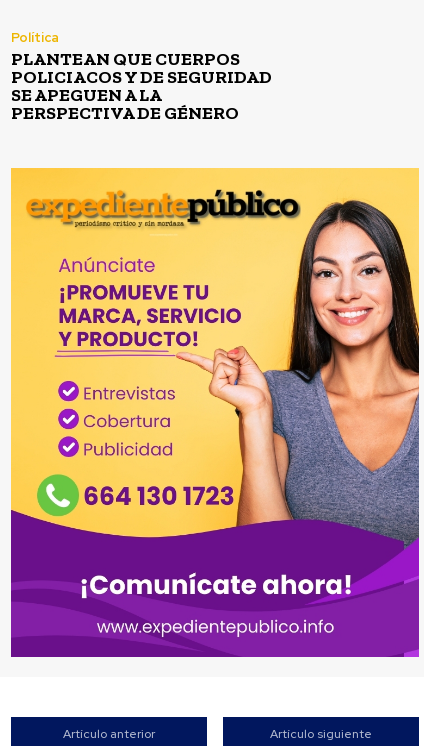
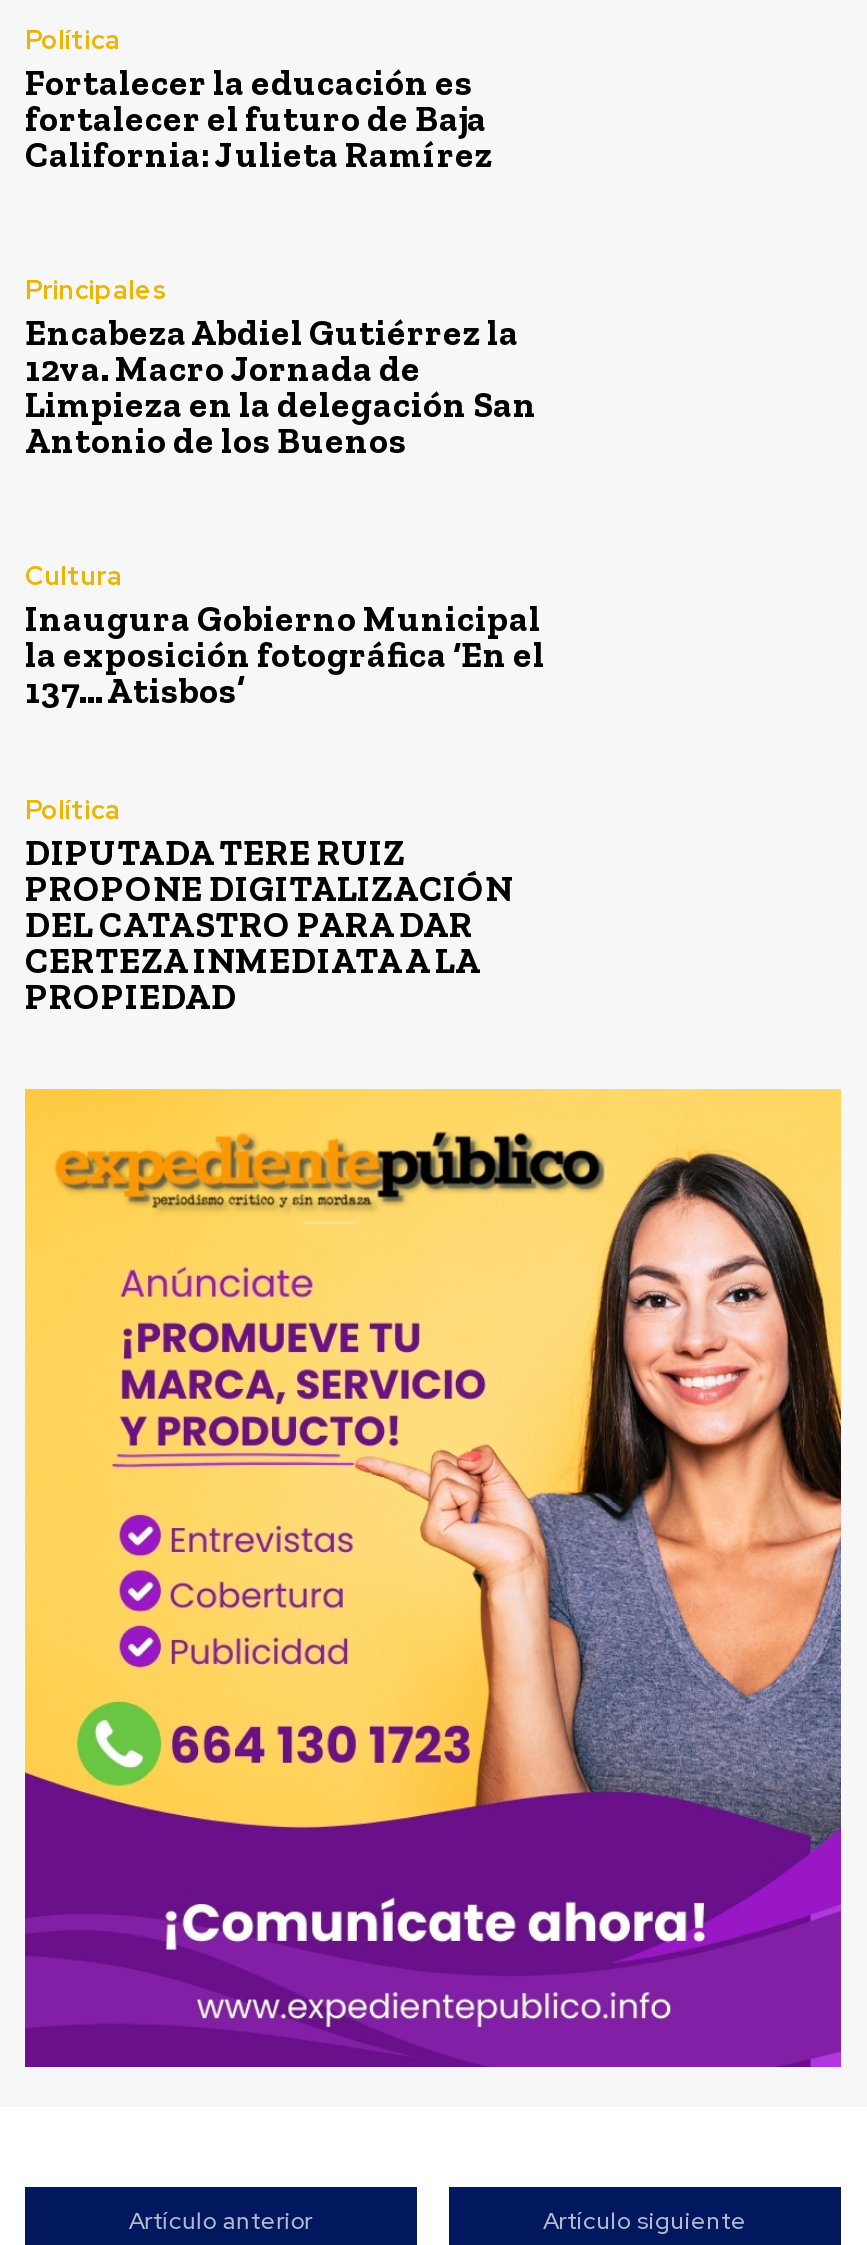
- PLANTEAN QUE CUERPOS
- POLICIACOS Y DE SEGURIDAD
- SE APEGUEN A LA
- PERSPECTIVA DE GÉNERO
+ Fortalecer la educación es
+ fortalecer el futuro de Baja
+ California: Julieta Ramírez
+ Principales
+ Encabeza Abdiel Gutiérrez la
+ 12va. Macro Jornada de
+ Limpieza en la delegación San
+ Antonio de los Buenos
+ Cultura
+ Inaugura Gobierno Municipal
+ la exposición fotográfica ‘En el
+ 137… Atisbos’
+ Política
+ DIPUTADA TERE RUIZ
+ PROPONE DIGITALIZACIÓN
+ DEL CATASTRO PARA DAR
+ CERTEZA INMEDIATA A LA
+ PROPIEDAD
